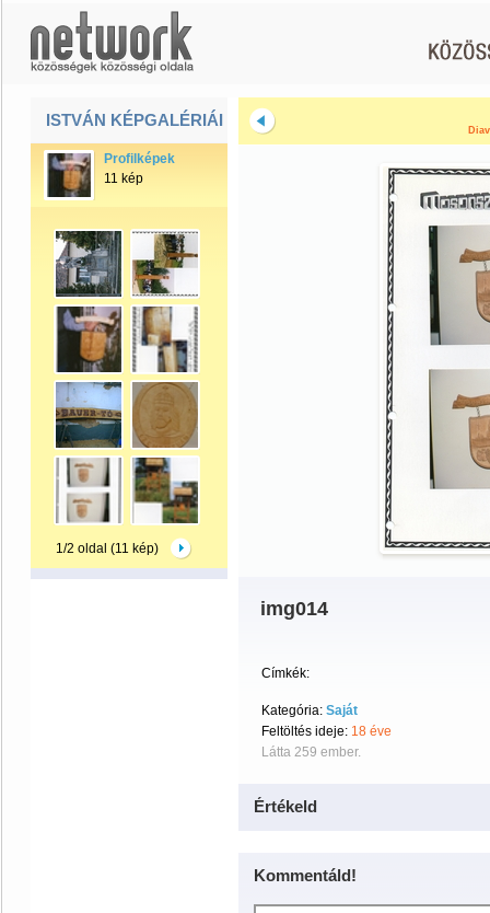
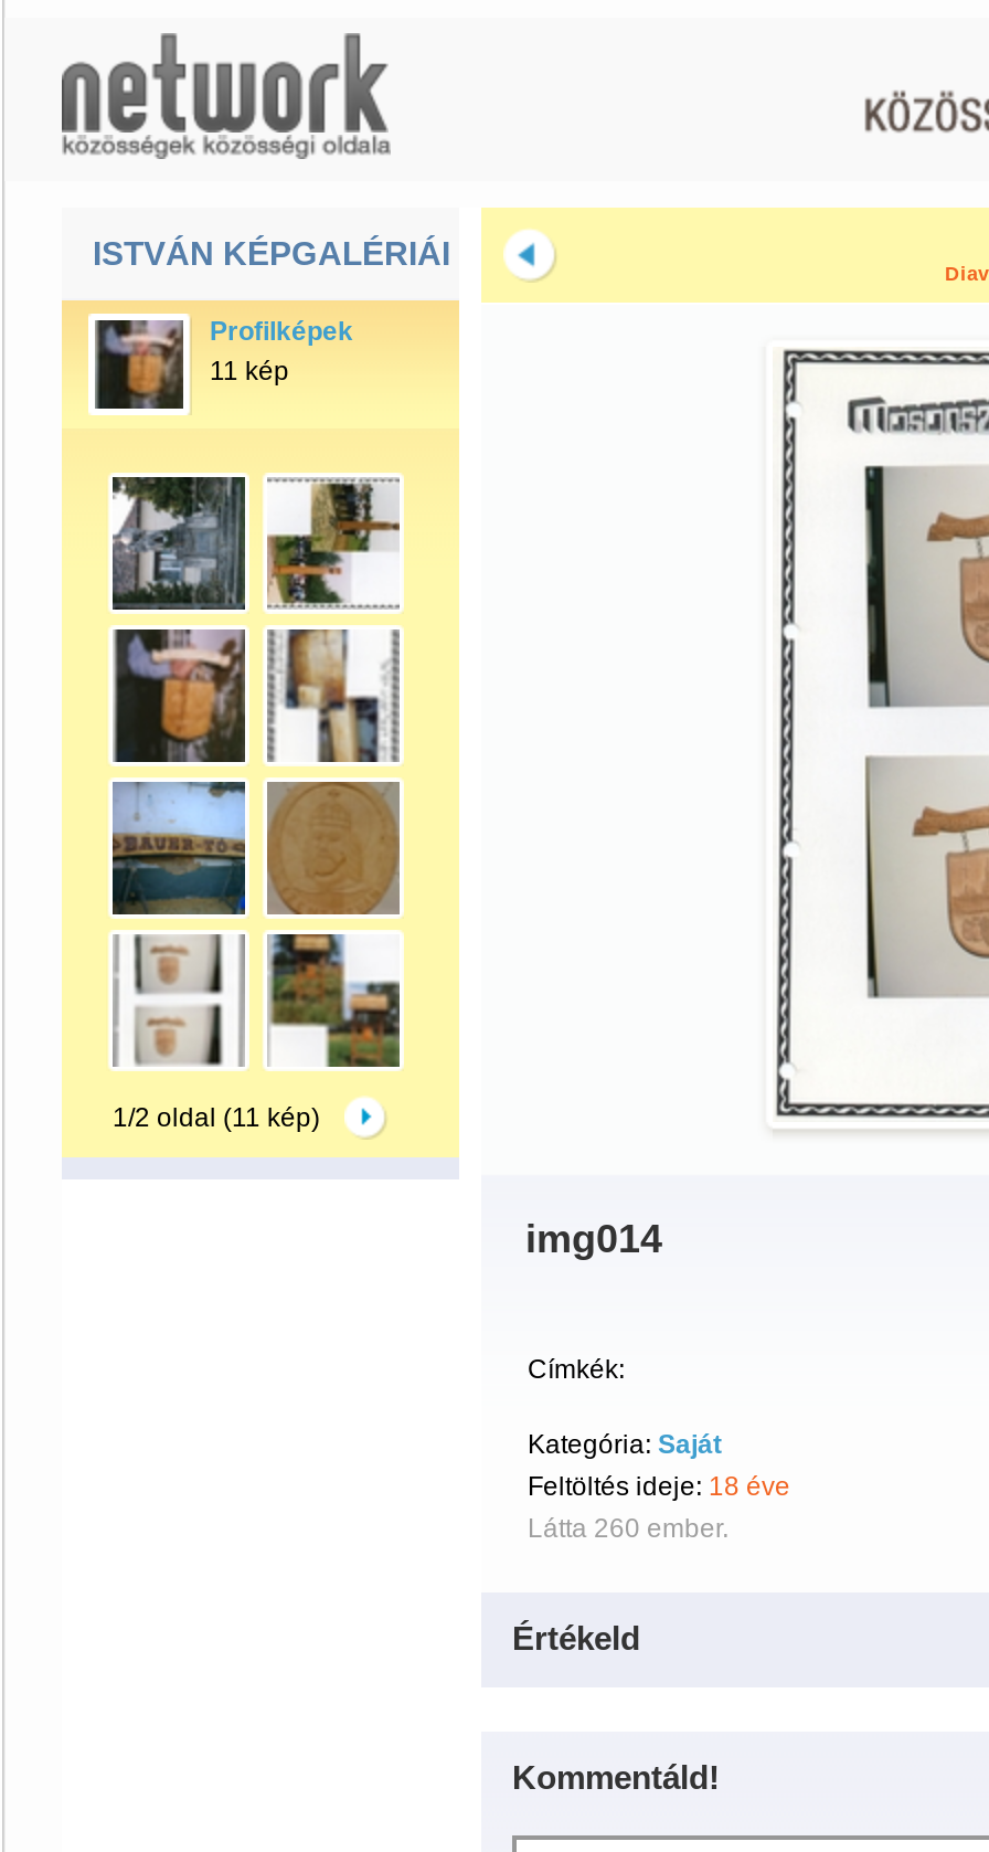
- Látta 259 ember.
+ Látta 260 ember.
